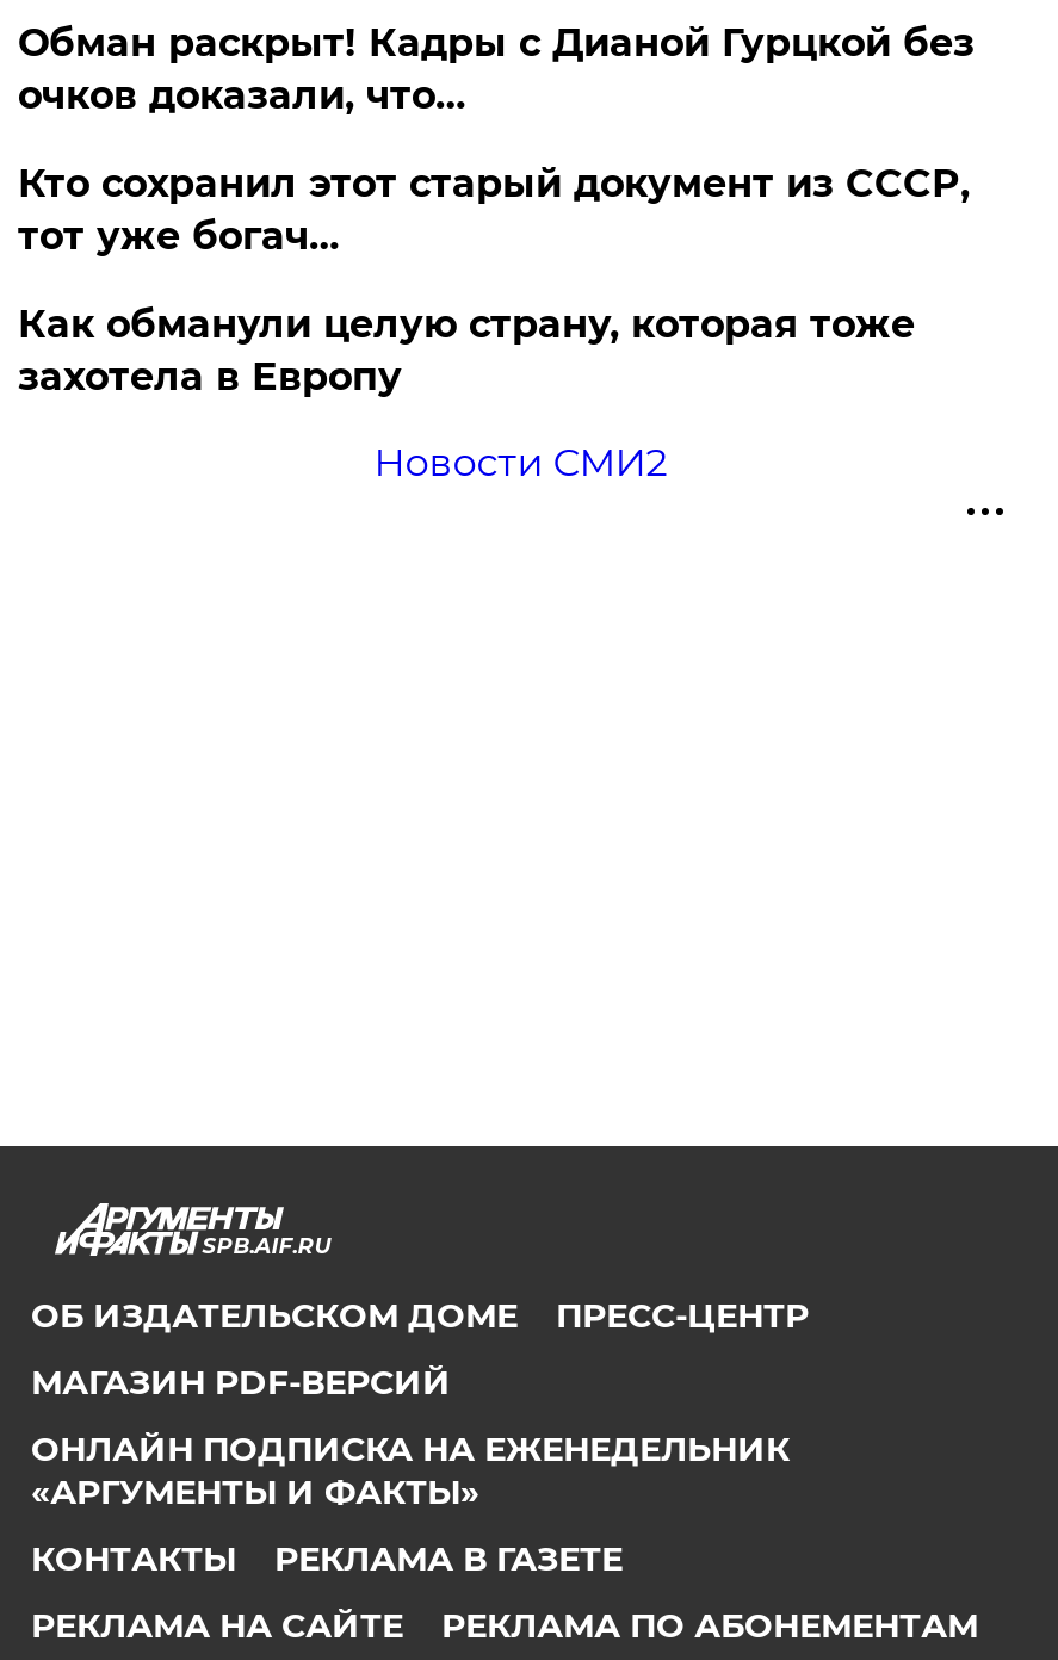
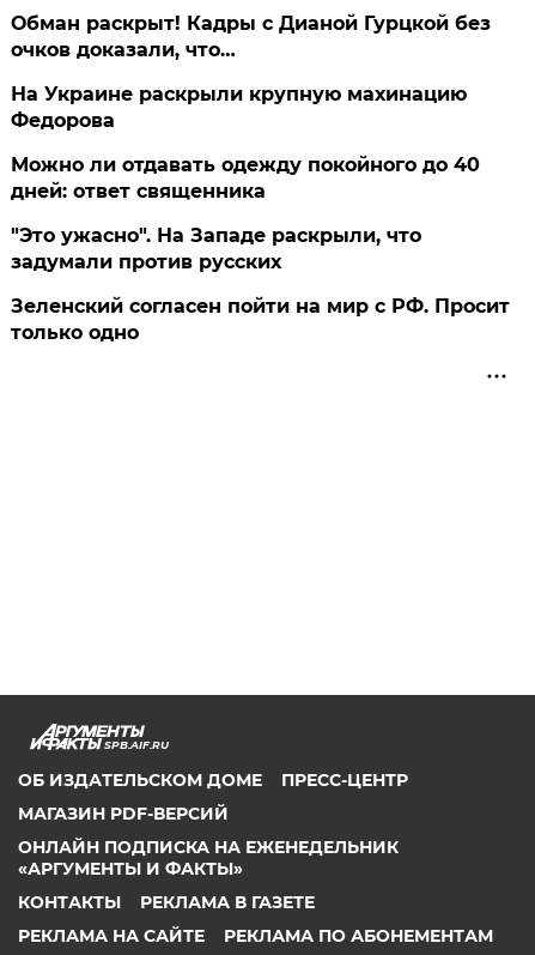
- Кто сохранил этот старый документ из СССР,
- тот уже богач…
- Как обманули целую страну, которая тоже
- захотела в Европу
- Новости СМИ2
+ На Украине раскрыли крупную махинацию
+ Федорова
+ Можно ли отдавать одежду покойного до 40
+ дней: ответ священника
+ "Это ужасно". На Западе раскрыли, что
+ задумали против русских
+ Зеленский согласен пойти на мир с РФ. Просит
+ только одно
